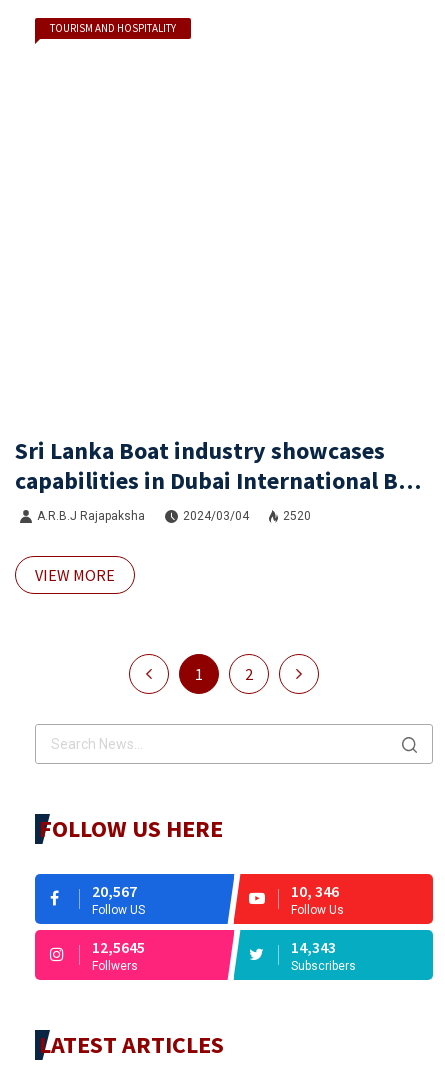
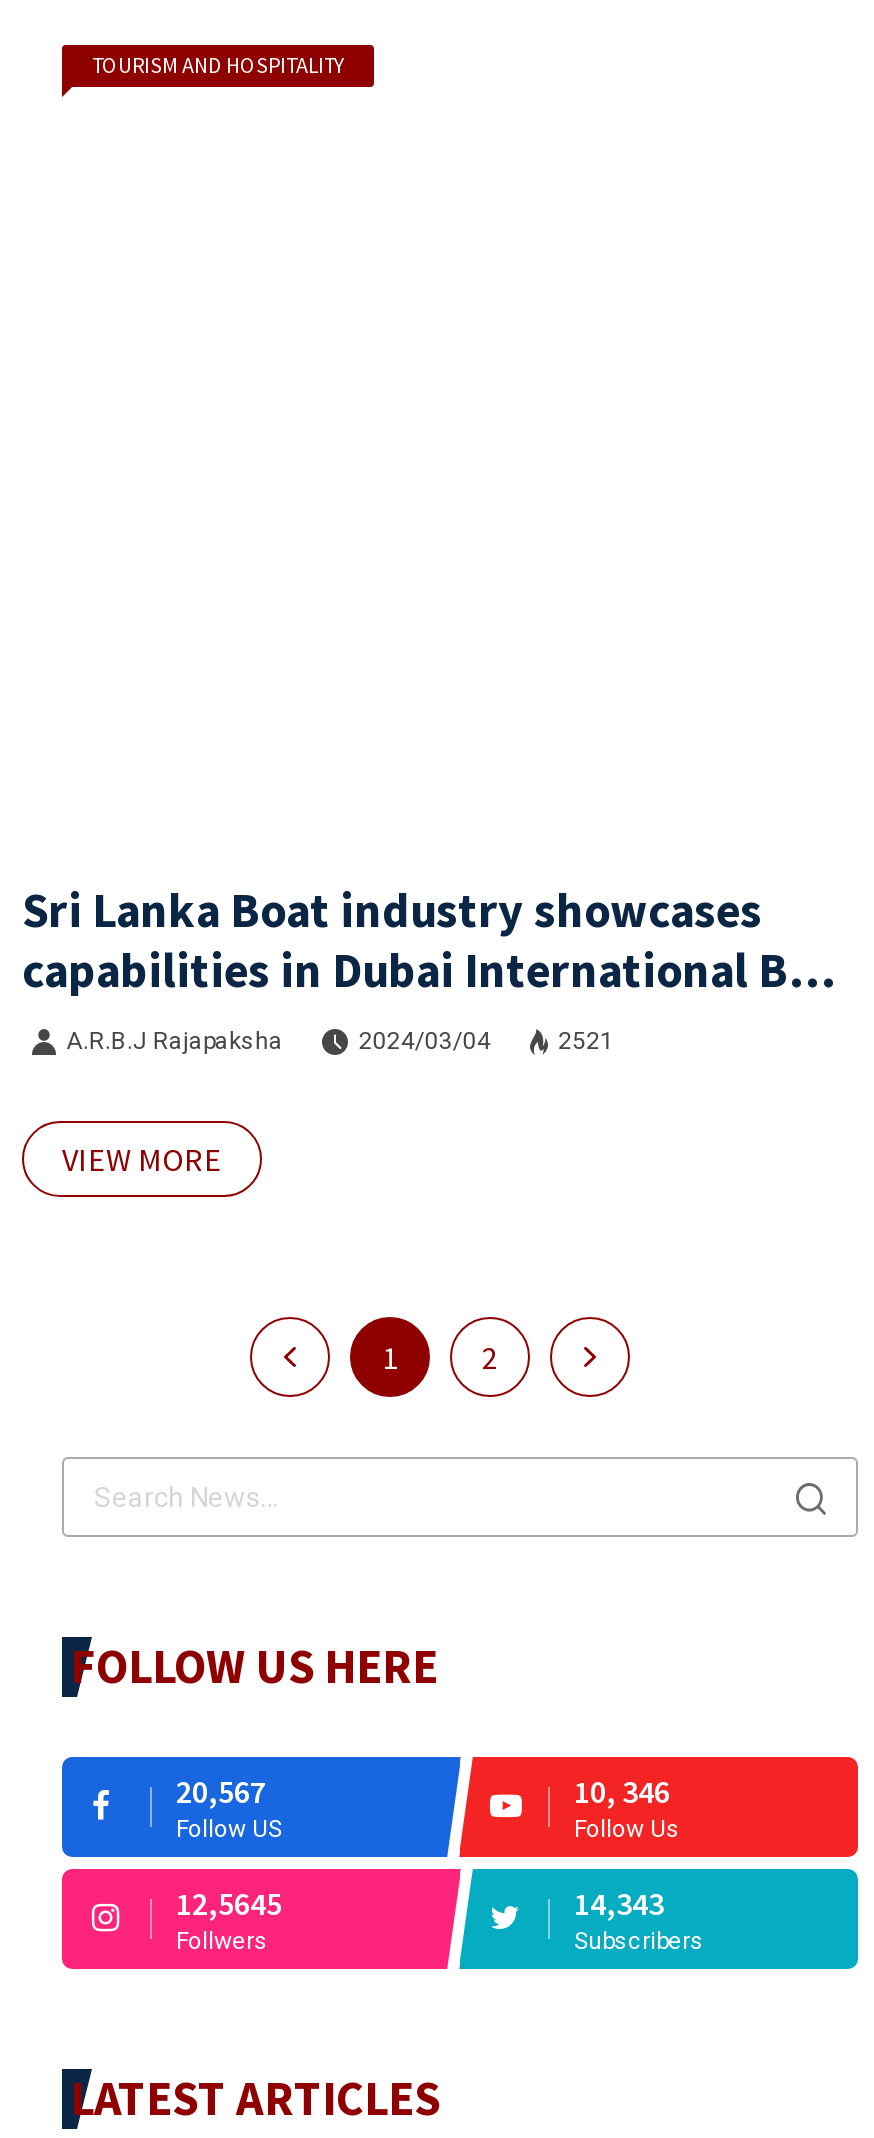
- 2520
+ 2521
